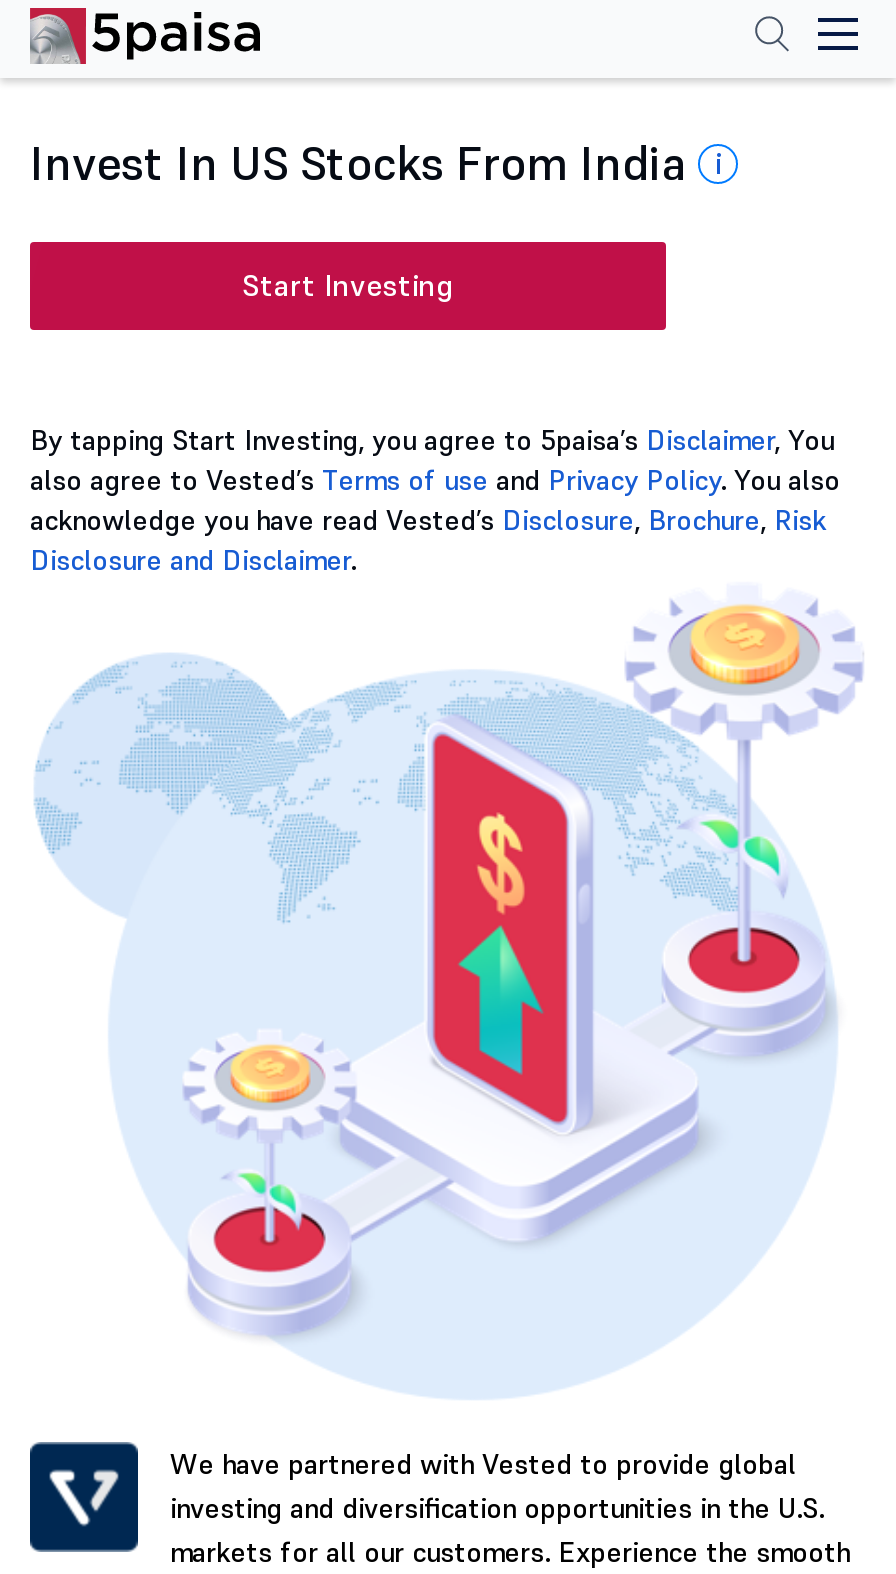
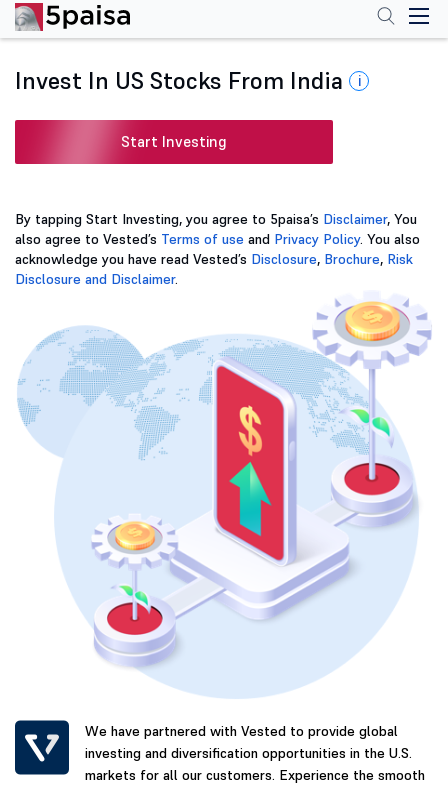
+ [image]
